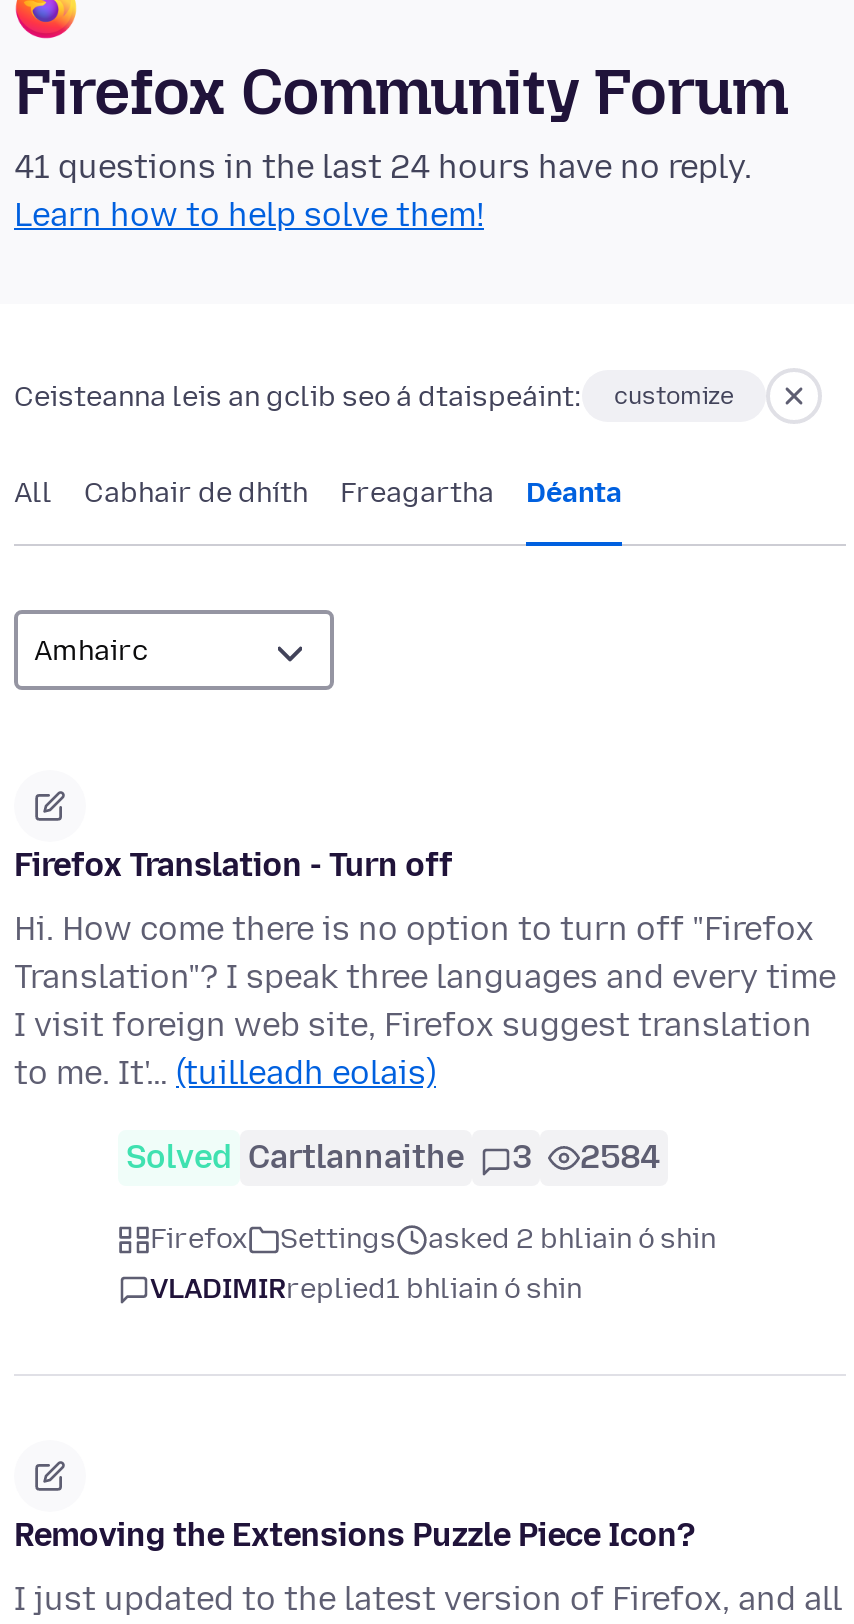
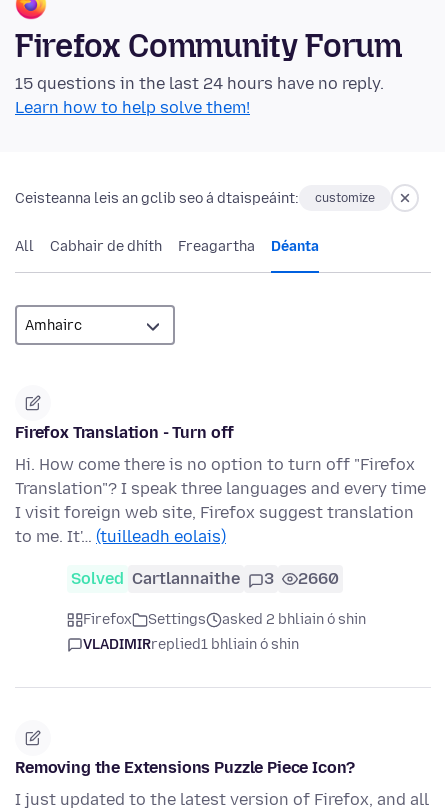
- 41 questions in the last 24 hours have no reply.
+ 15 questions in the last 24 hours have no reply.

- Solved Cartlannaithe 3 2584
+ Solved Cartlannaithe 3 2660
